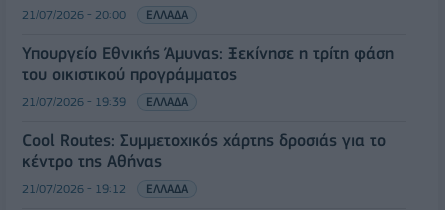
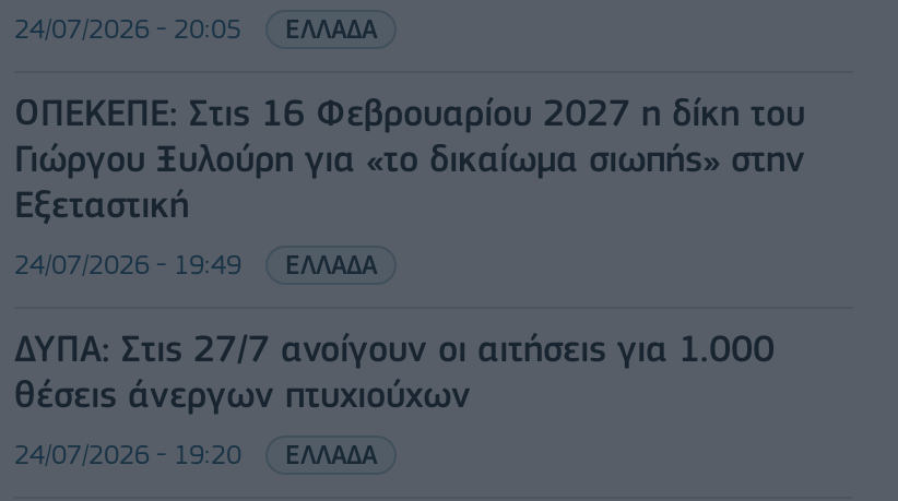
- 21/07/2026 - 20:00 ΕΛΛΑΔΑ
+ 24/07/2026 - 20:05 ΕΛΛΑΔΑ

- Υπουργείο Εθνικής Άμυνας: Ξεκίνησε η τρίτη φάση
- του οικιστικού προγράμματος
+ ΟΠΕΚΕΠΕ: Στις 16 Φεβρουαρίου 2027 η δίκη του
+ Γιώργου Ξυλούρη για «το δικαίωμα σιωπής» στην
+ Εξεταστική

- 21/07/2026 - 19:39 ΕΛΛΑΔΑ
+ 24/07/2026 - 19:49 ΕΛΛΑΔΑ

- Cool Routes: Συμμετοχικός χάρτης δροσιάς για το
- κέντρο της Αθήνας
+ ΔΥΠΑ: Στις 27/7 ανοίγουν οι αιτήσεις για 1.000
+ θέσεις άνεργων πτυχιούχων

- 21/07/2026 - 19:12 ΕΛΛΑΔΑ
+ 24/07/2026 - 19:20 ΕΛΛΑΔΑ
